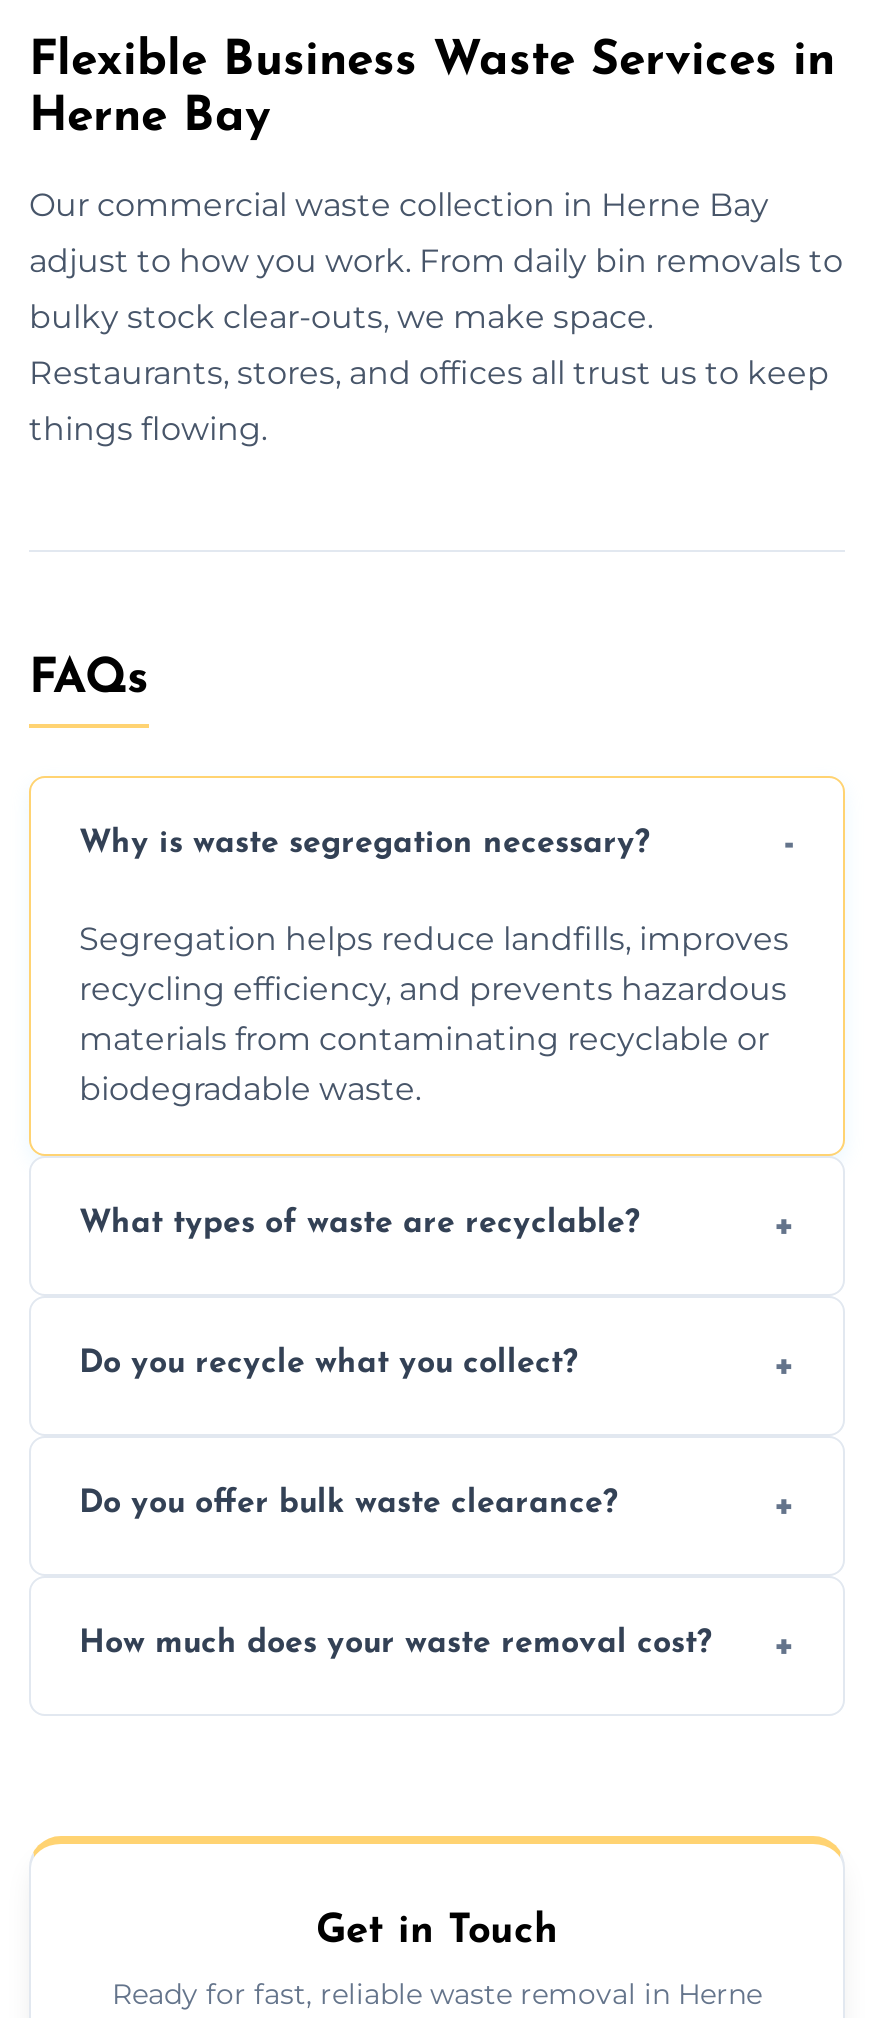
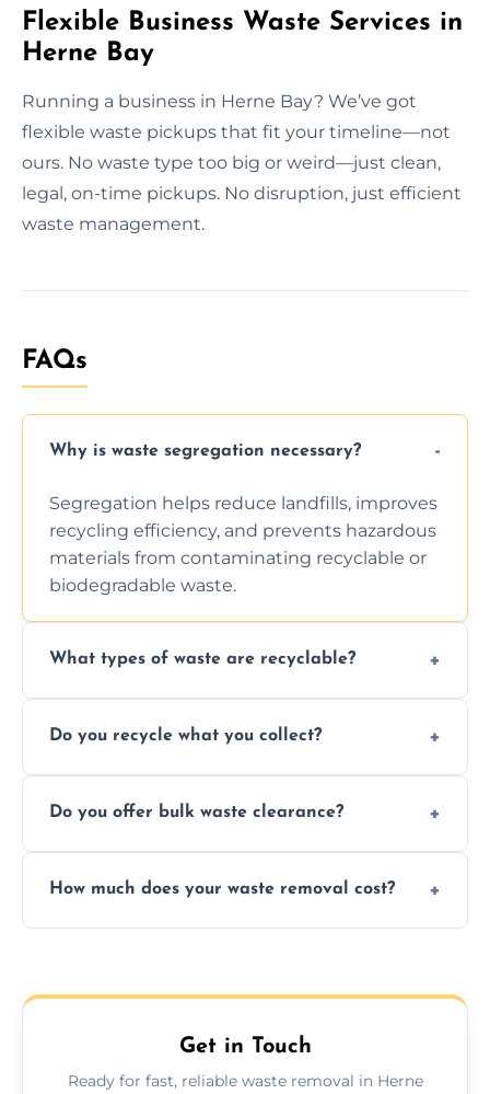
- Our commercial waste collection in Herne Bay
+ Running a business in Herne Bay? We’ve got

- adjust to how you work. From daily bin removals to
+ flexible waste pickups that fit your timeline—not

- bulky stock clear-outs, we make space.
+ ours. No waste type too big or weird—just clean,

- Restaurants, stores, and offices all trust us to keep
+ legal, on-time pickups. No disruption, just efficient

- things flowing.
+ waste management.
